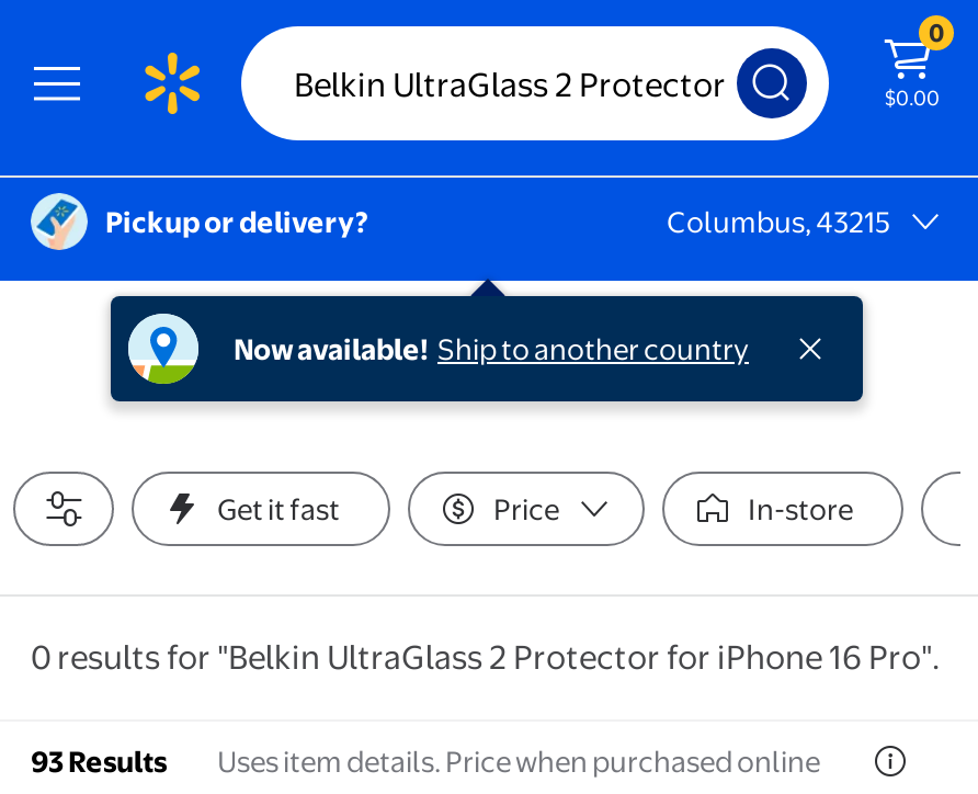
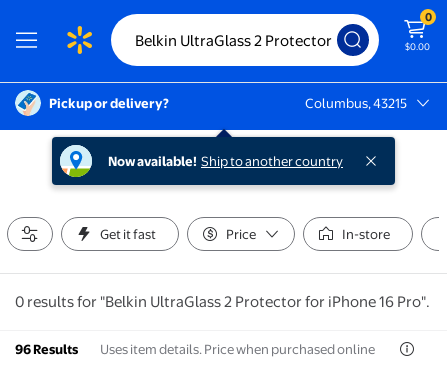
- 93 Results Uses item details. Price when purchased online
+ 96 Results Uses item details. Price when purchased online
